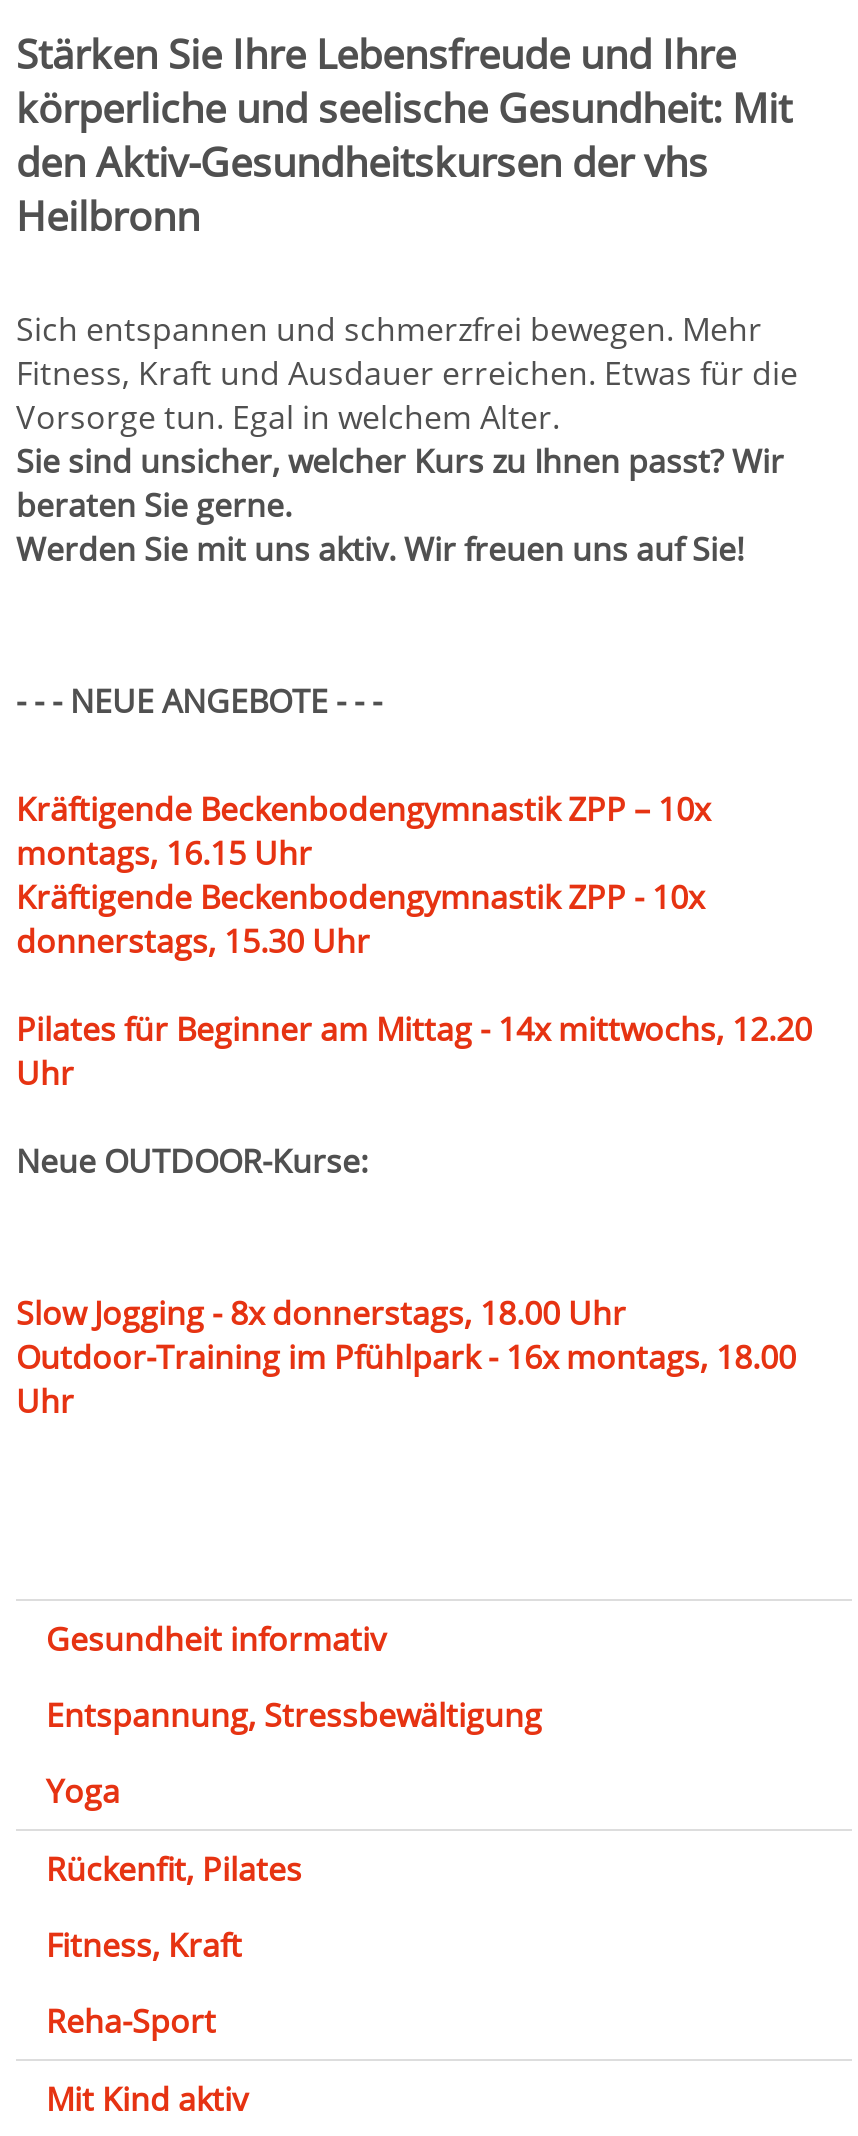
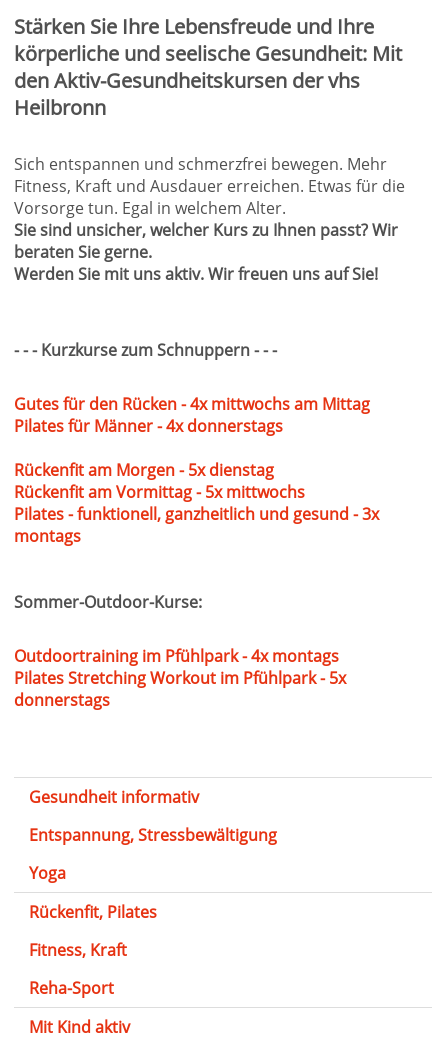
- - - - NEUE ANGEBOTE - - -
+ - - - Kurzkurse zum Schnuppern - - -

- Kräftigende Beckenbodengymnastik ZPP – 10x
- montags, 16.15 Uhr
- Kräftigende Beckenbodengymnastik ZPP - 10x
- donnerstags, 15.30 Uhr
+ Gutes für den Rücken - 4x mittwochs am Mittag
+ Pilates für Männer - 4x donnerstags

- Pilates für Beginner am Mittag - 14x mittwochs, 12.20
- Uhr
+ Rückenfit am Morgen - 5x dienstag
+ Rückenfit am Vormittag - 5x mittwochs
+ Pilates - funktionell, ganzheitlich und gesund - 3x
+ montags

- Neue OUTDOOR-Kurse:
+ Sommer-Outdoor-Kurse:

- Slow Jogging - 8x donnerstags, 18.00 Uhr
- Outdoor-Training im Pfühlpark - 16x montags, 18.00
- Uhr
+ Outdoortraining im Pfühlpark - 4x montags
+ Pilates Stretching Workout im Pfühlpark - 5x
+ donnerstags
